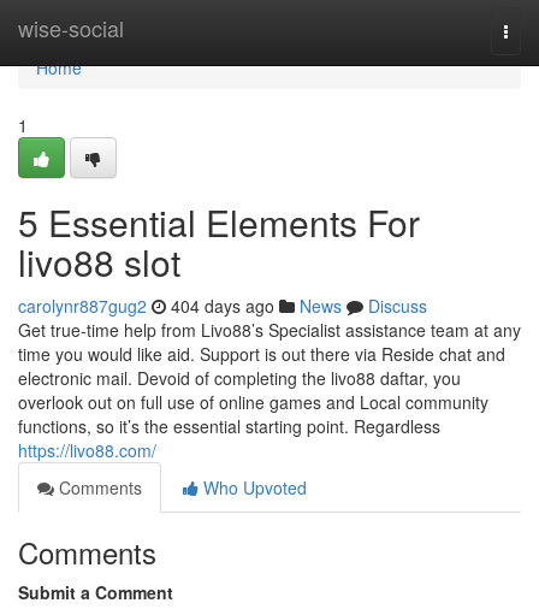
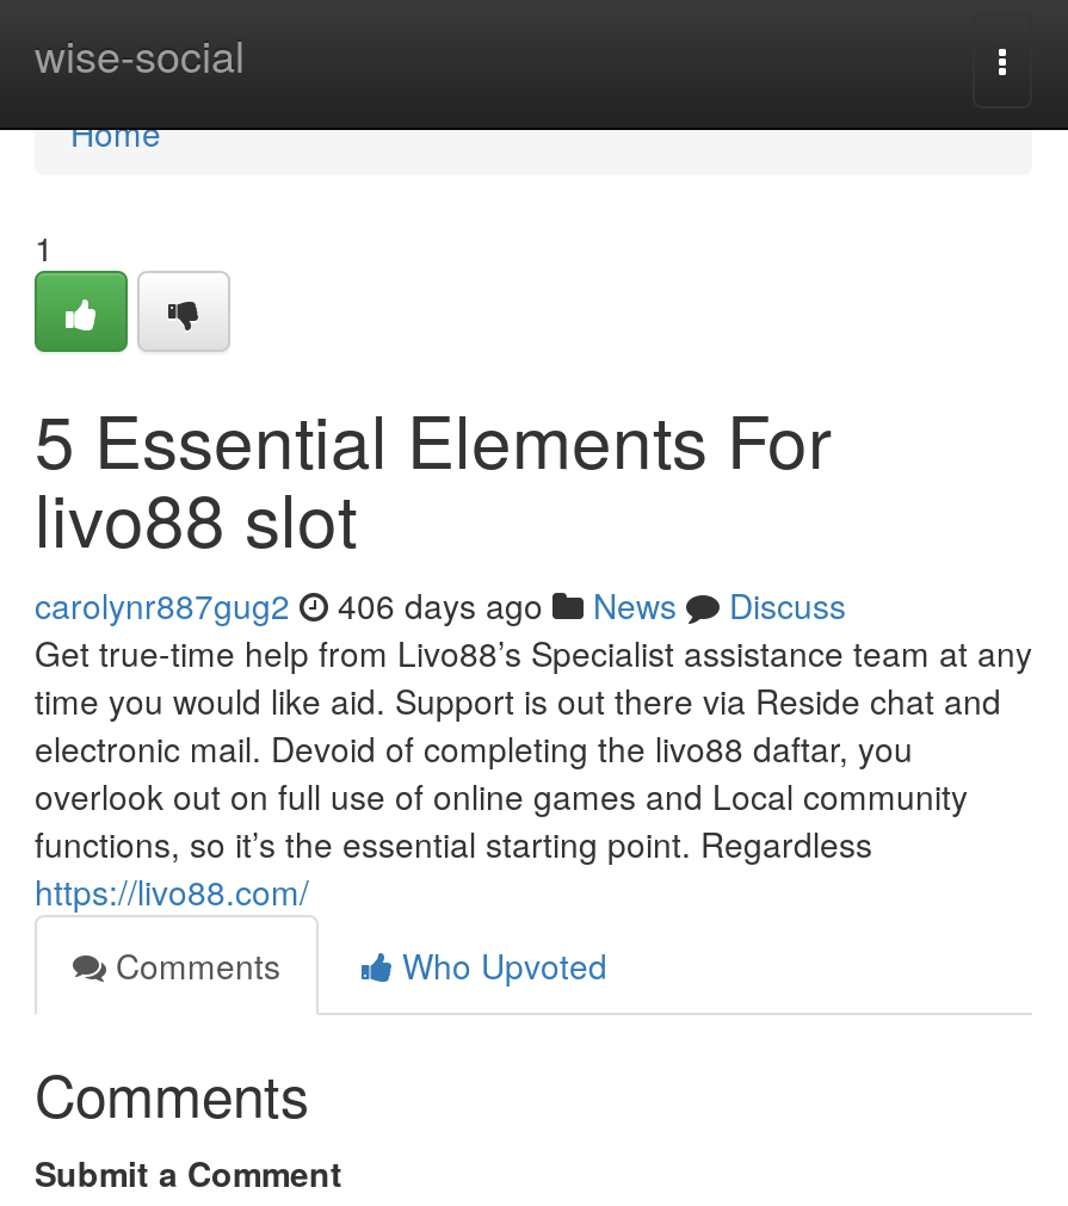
- carolynr887gug2 404 days ago News Discuss
+ carolynr887gug2 406 days ago News Discuss
